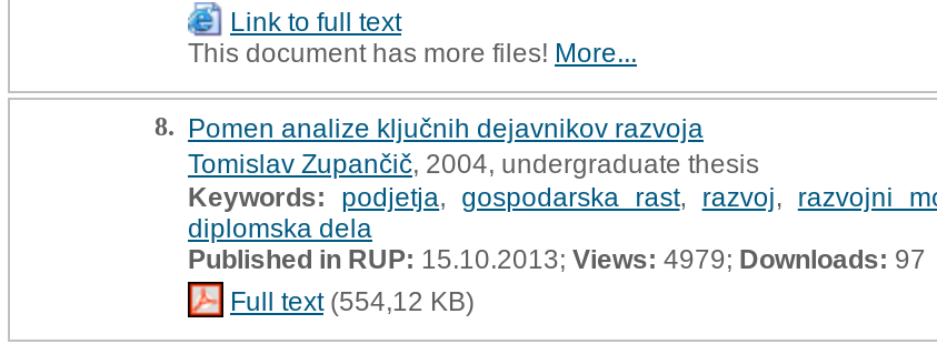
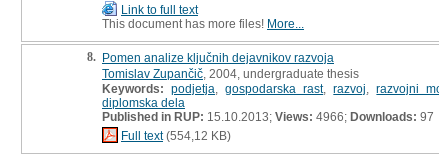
- Published in RUP: 15.10.2013; Views: 4979; Downloads: 97
+ Published in RUP: 15.10.2013; Views: 4966; Downloads: 97
